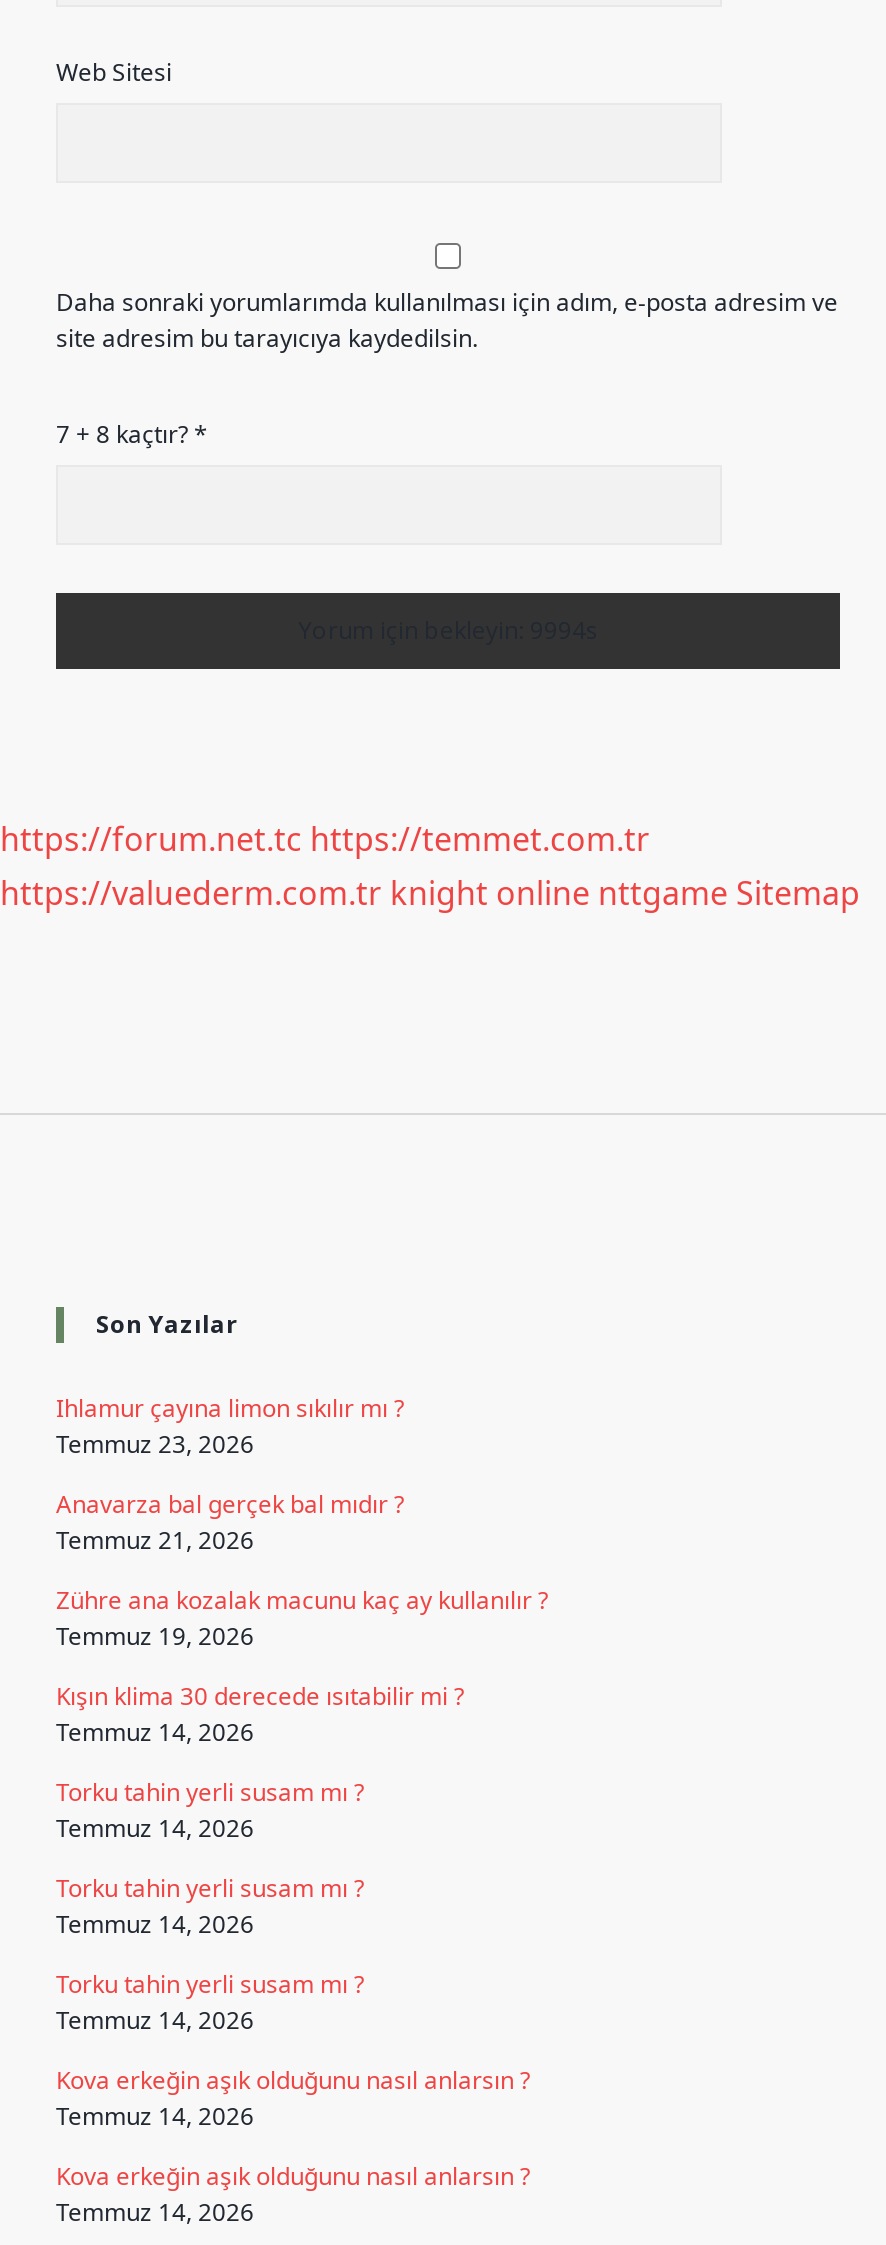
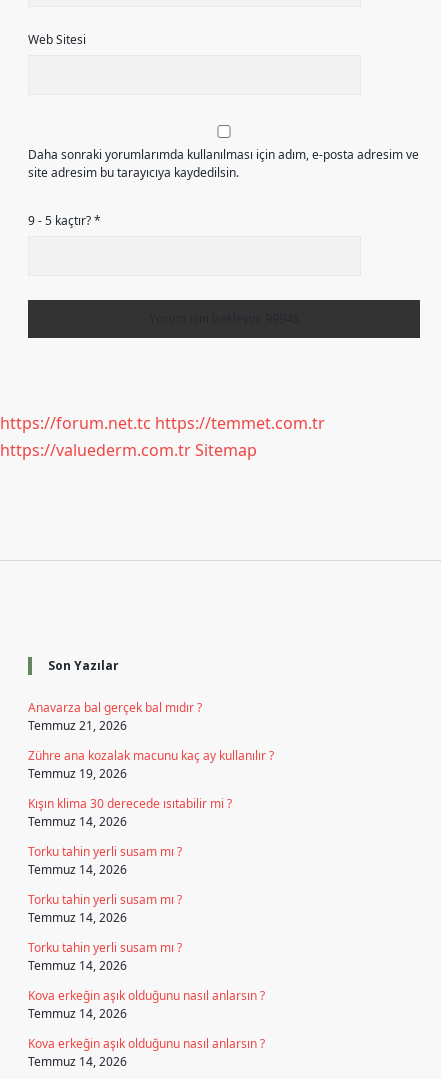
- 7 + 8 kaçtır? *
+ 9 - 5 kaçtır? *

- https://valuederm.com.tr knight online nttgame Sitemap
+ https://valuederm.com.tr Sitemap

- Ihlamur çayına limon sıkılır mı ?
- Temmuz 23, 2026
